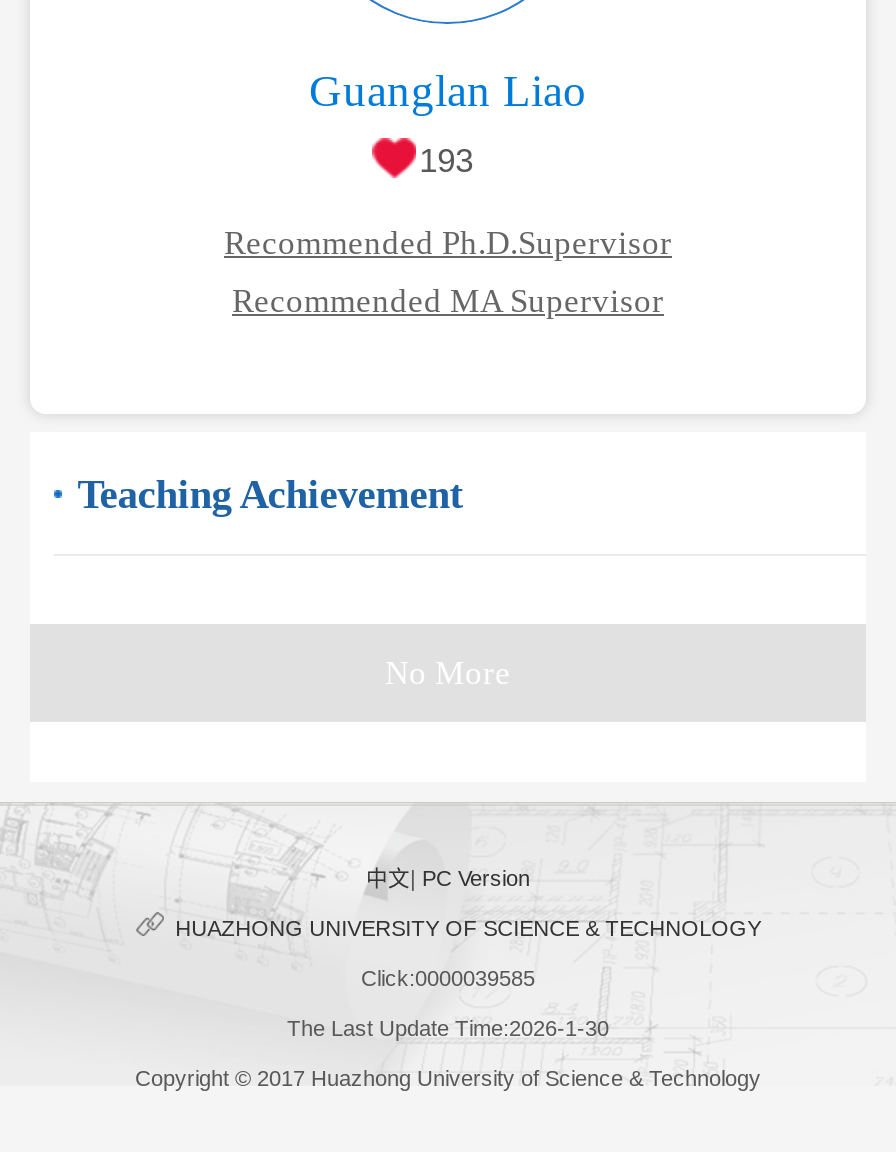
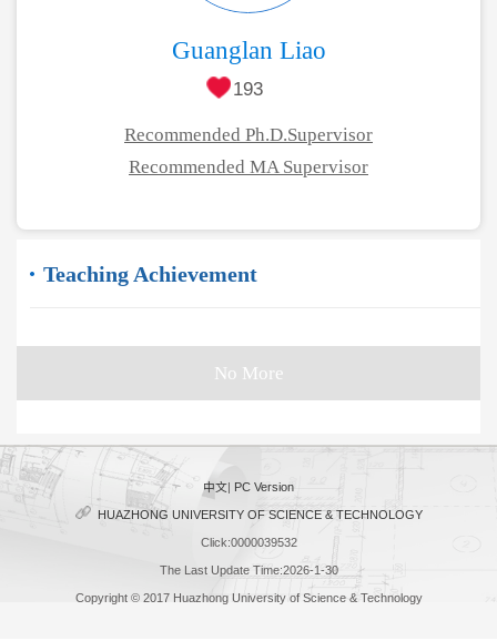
- Click:0000039585
+ Click:0000039532
